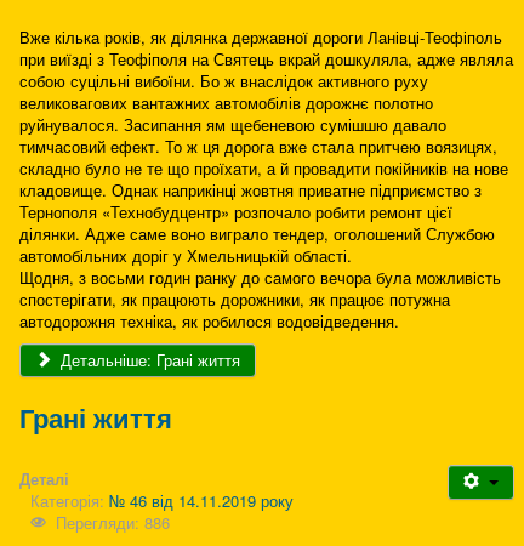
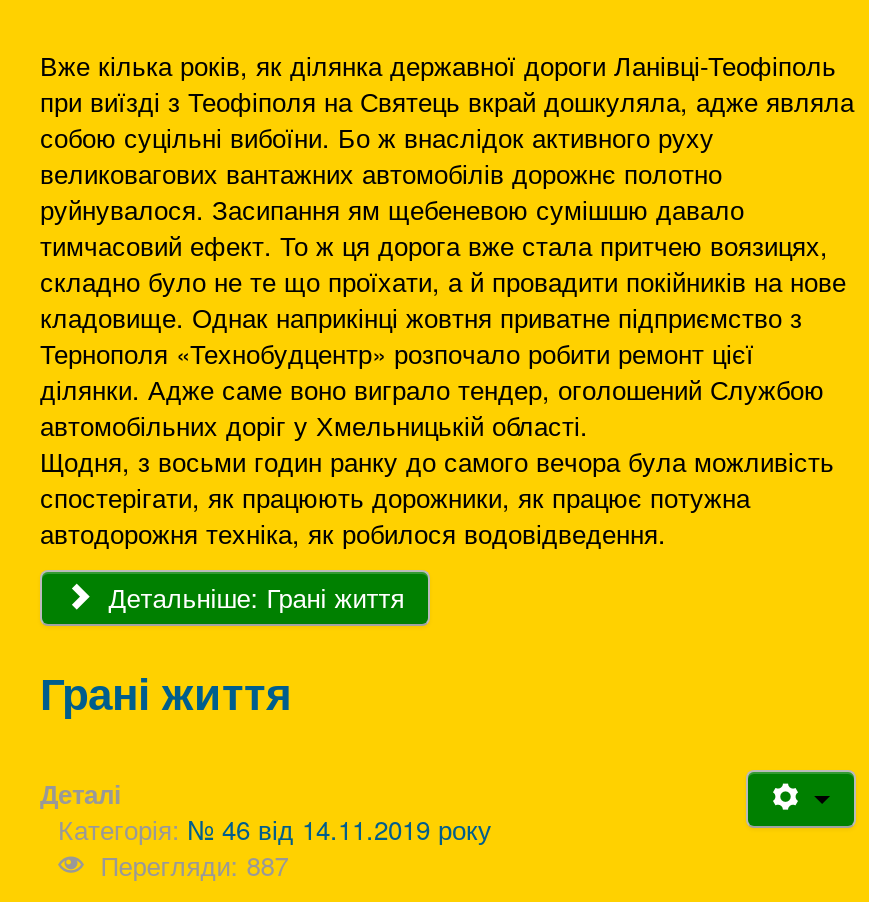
- Перегляди: 886
+ Перегляди: 887
